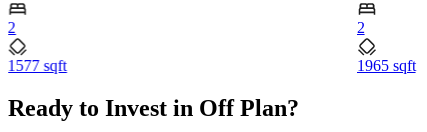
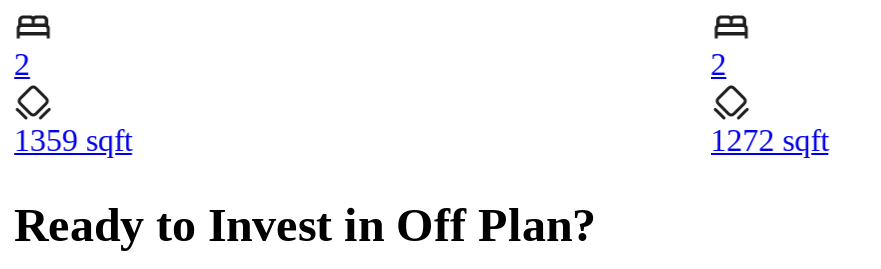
- 1577 sqft
+ 1359 sqft

- 1965 sqft
+ 1272 sqft
